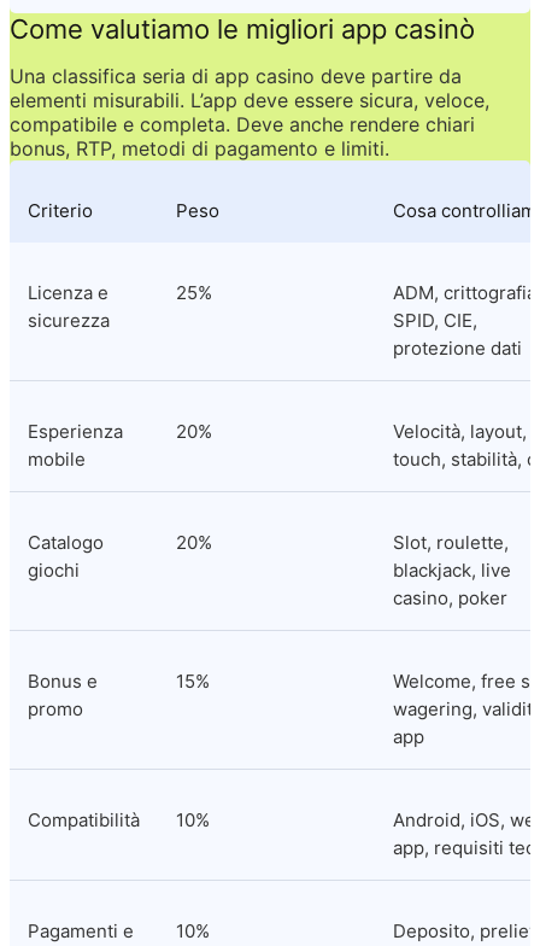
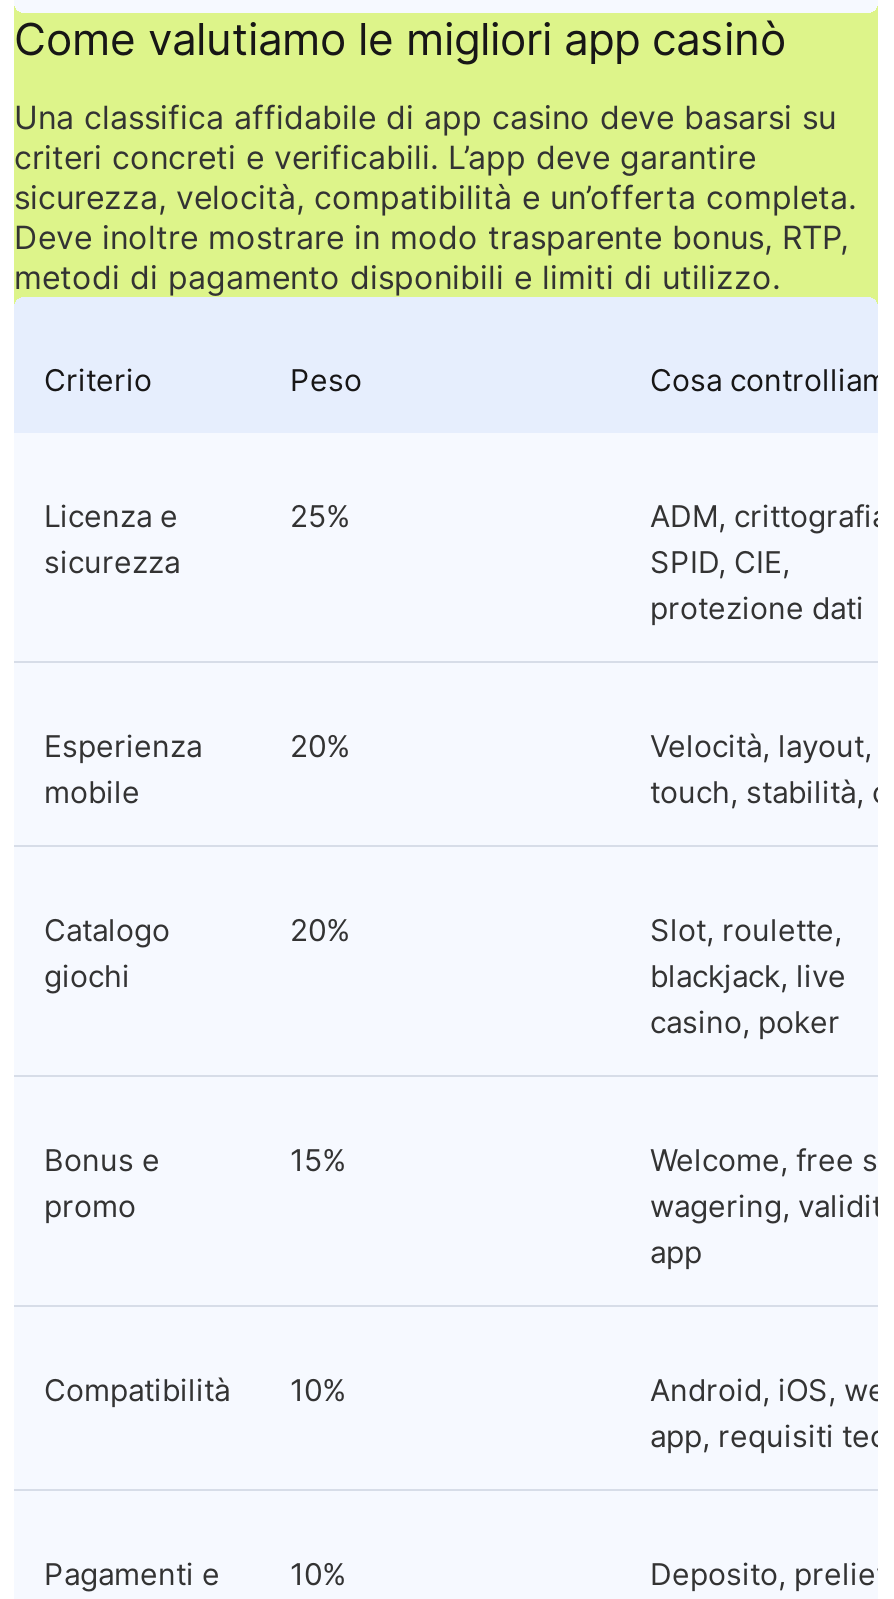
- Una classifica seria di app casino deve partire da
- elementi misurabili. L’app deve essere sicura, veloce,
- compatibile e completa. Deve anche rendere chiari
- bonus, RTP, metodi di pagamento e limiti.
+ Una classifica affidabile di app casino deve basarsi su
+ criteri concreti e verificabili. L’app deve garantire
+ sicurezza, velocità, compatibilità e un’offerta completa.
+ Deve inoltre mostrare in modo trasparente bonus, RTP,
+ metodi di pagamento disponibili e limiti di utilizzo.
